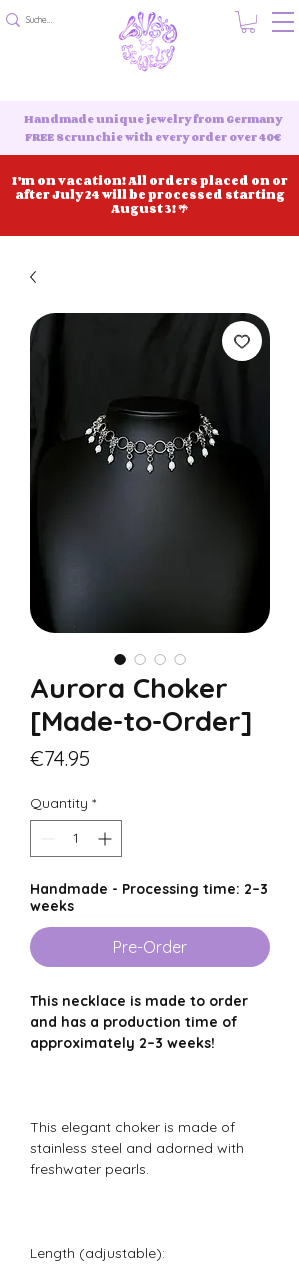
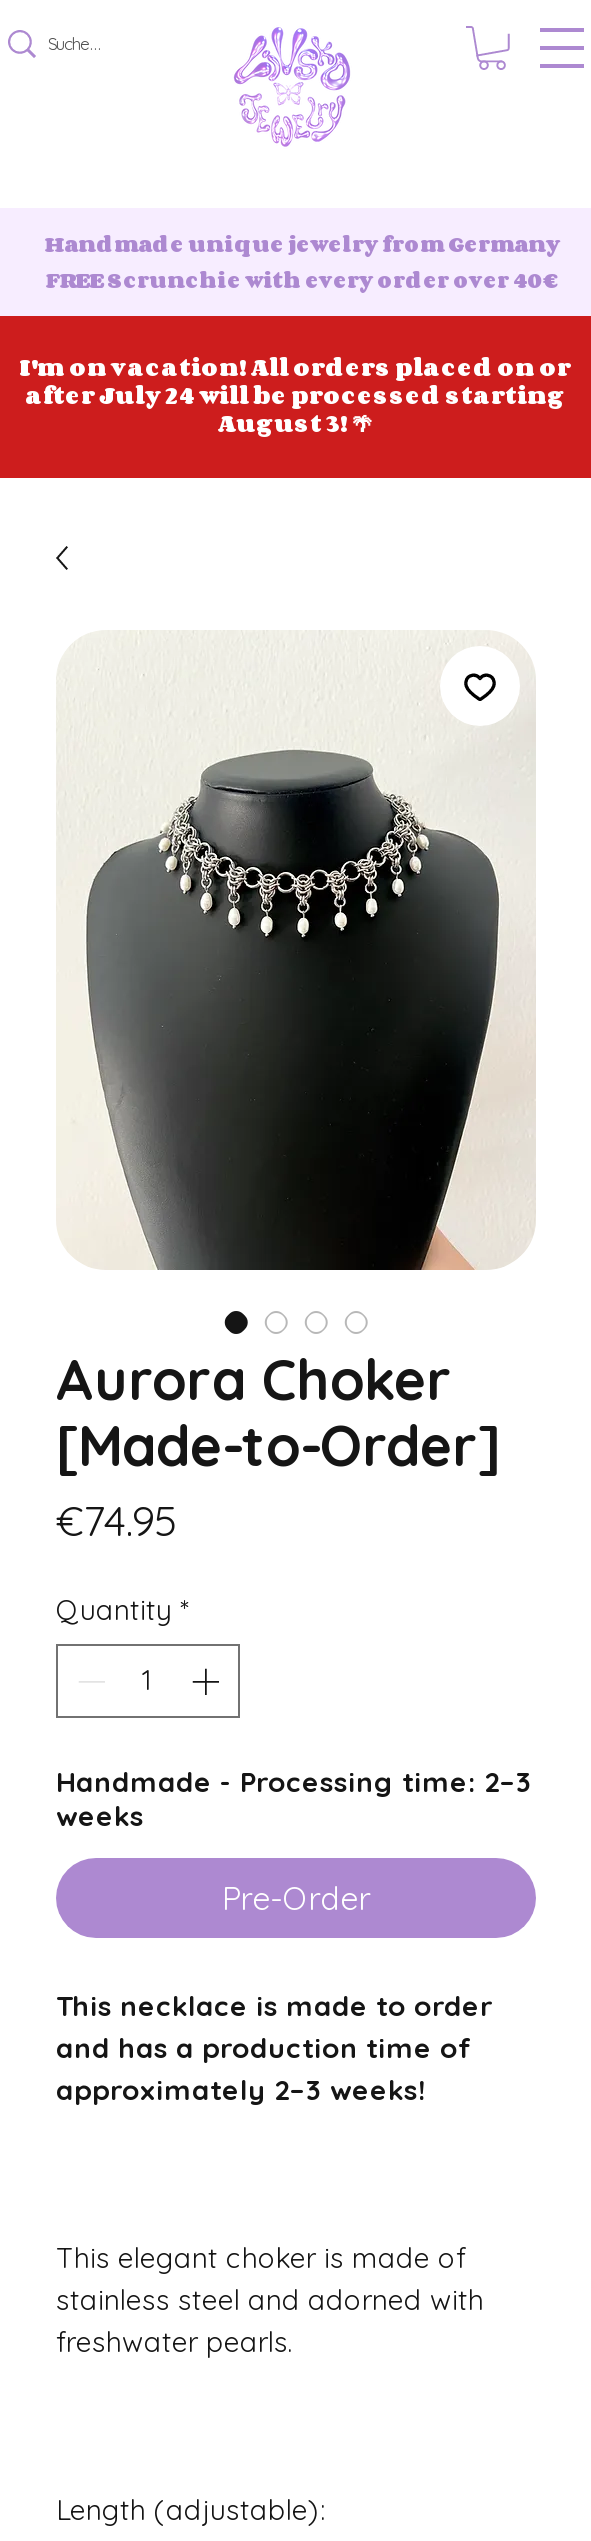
- [image]
+ [image]
